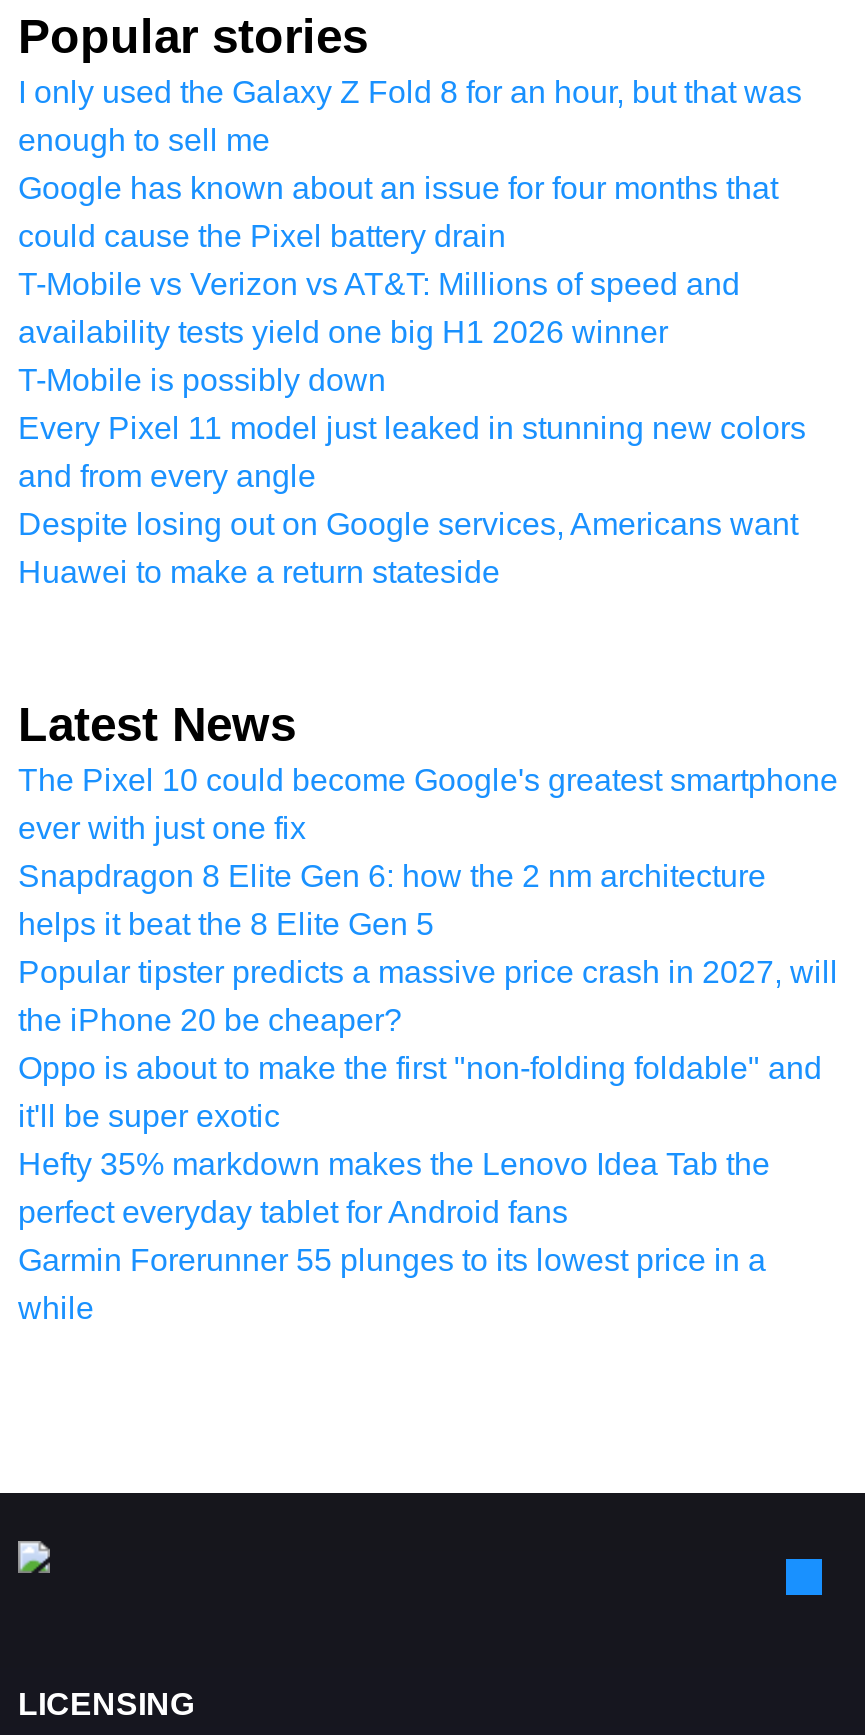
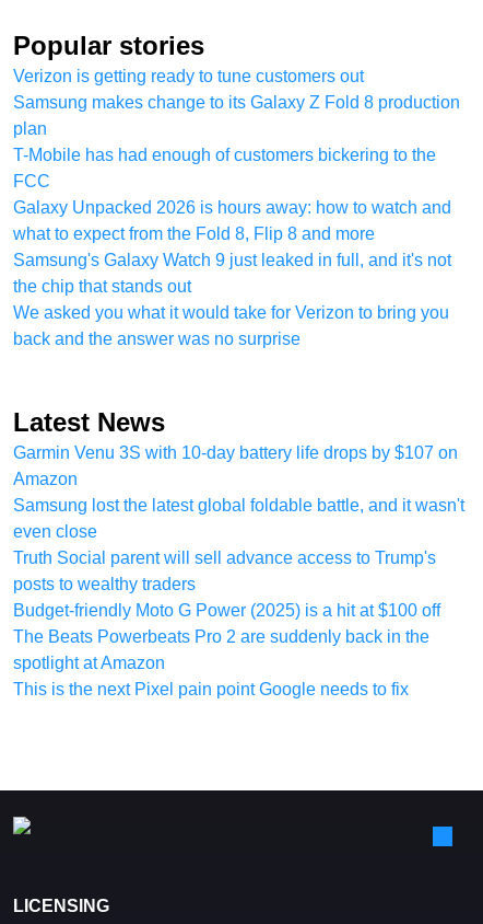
- I only used the Galaxy Z Fold 8 for an hour, but that was
- enough to sell me
- Google has known about an issue for four months that
- could cause the Pixel battery drain
- T-Mobile vs Verizon vs AT&T: Millions of speed and
- availability tests yield one big H1 2026 winner
- T-Mobile is possibly down
- Every Pixel 11 model just leaked in stunning new colors
- and from every angle
- Despite losing out on Google services, Americans want
- Huawei to make a return stateside
+ Verizon is getting ready to tune customers out
+ Samsung makes change to its Galaxy Z Fold 8 production
+ plan
+ T-Mobile has had enough of customers bickering to the
+ FCC
+ Galaxy Unpacked 2026 is hours away: how to watch and
+ what to expect from the Fold 8, Flip 8 and more
+ Samsung's Galaxy Watch 9 just leaked in full, and it's not
+ the chip that stands out
+ We asked you what it would take for Verizon to bring you
+ back and the answer was no surprise

- The Pixel 10 could become Google's greatest smartphone
- ever with just one fix
- Snapdragon 8 Elite Gen 6: how the 2 nm architecture
- helps it beat the 8 Elite Gen 5
- Popular tipster predicts a massive price crash in 2027, will
- the iPhone 20 be cheaper?
- Oppo is about to make the first "non-folding foldable" and
- it'll be super exotic
- Hefty 35% markdown makes the Lenovo Idea Tab the
- perfect everyday tablet for Android fans
- Garmin Forerunner 55 plunges to its lowest price in a
- while
+ Garmin Venu 3S with 10-day battery life drops by $107 on
+ Amazon
+ Samsung lost the latest global foldable battle, and it wasn't
+ even close
+ Truth Social parent will sell advance access to Trump's
+ posts to wealthy traders
+ Budget-friendly Moto G Power (2025) is a hit at $100 off
+ The Beats Powerbeats Pro 2 are suddenly back in the
+ spotlight at Amazon
+ This is the next Pixel pain point Google needs to fix
